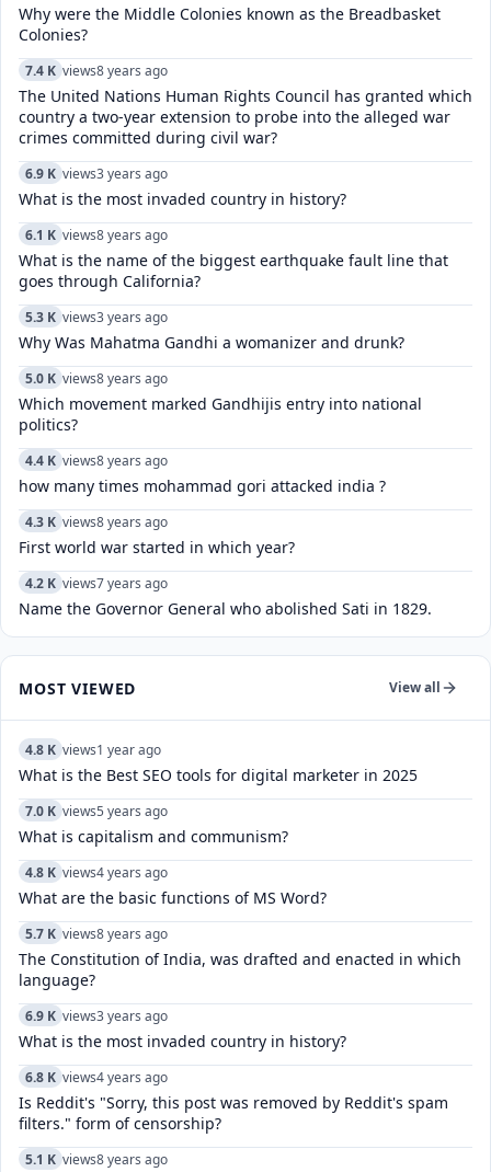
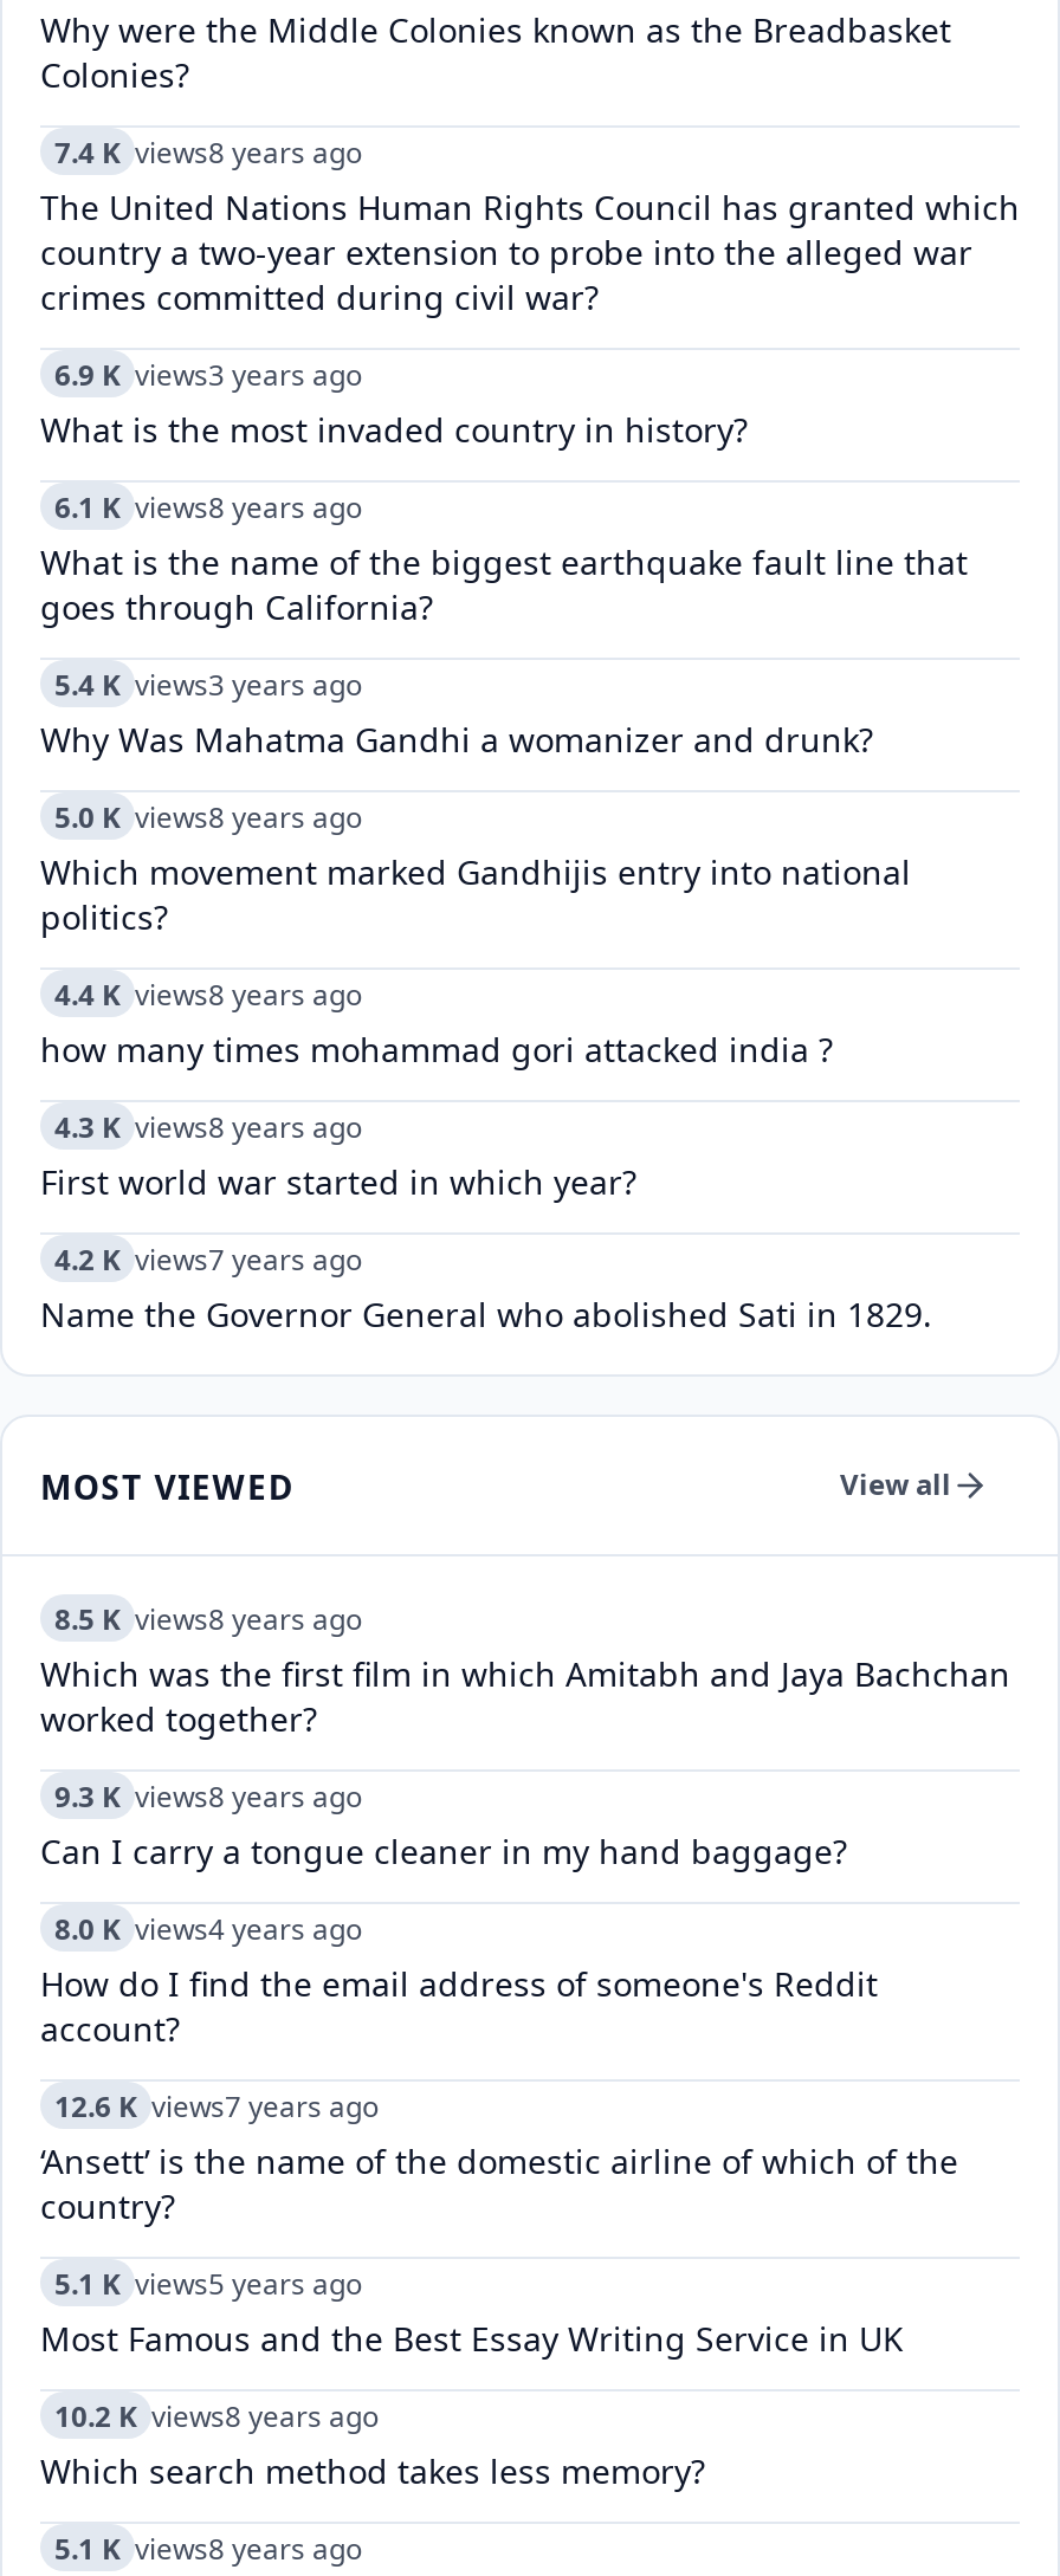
- 5.3 K views3 years ago
+ 5.4 K views3 years ago

- 4.8 K views 1 year ago
- What is the Best SEO tools for digital marketer in 2025
+ 8.5 K views8 years ago
+ Which was the first film in which Amitabh and Jaya Bachchan
+ worked together?

- 7.0 K views5 years ago
- What is capitalism and communism?
+ 9.3 K views8 years ago
+ Can I carry a tongue cleaner in my hand baggage?

- 4.8 K views4 years ago
- What are the basic functions of MS Word?
+ 8.0 K views4 years ago
+ How do I find the email address of someone's Reddit
+ account?

- 5.7 K views8 years ago
- The Constitution of India, was drafted and enacted in which
- language?
+ 12.6 K views7 years ago
+ ‘Ansett’ is the name of the domestic airline of which of the
+ country?

- 6.9 K views3 years ago
- What is the most invaded country in history?
+ 5.1 K views5 years ago
+ Most Famous and the Best Essay Writing Service in UK

- 6.8 K views4 years ago
- Is Reddit's "Sorry, this post was removed by Reddit's spam
- filters." form of censorship?
+ 10.2 K views8 years ago
+ Which search method takes less memory?
